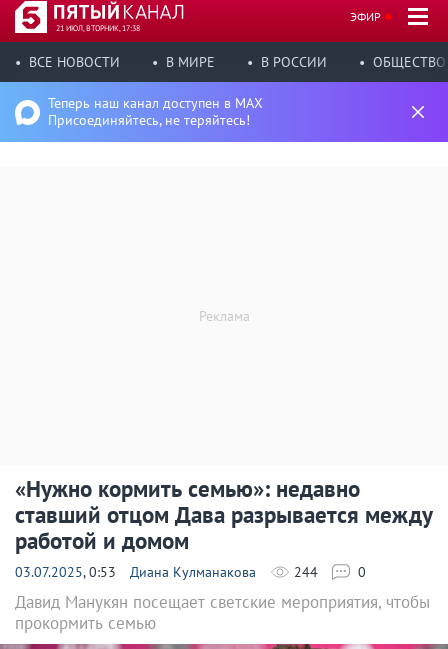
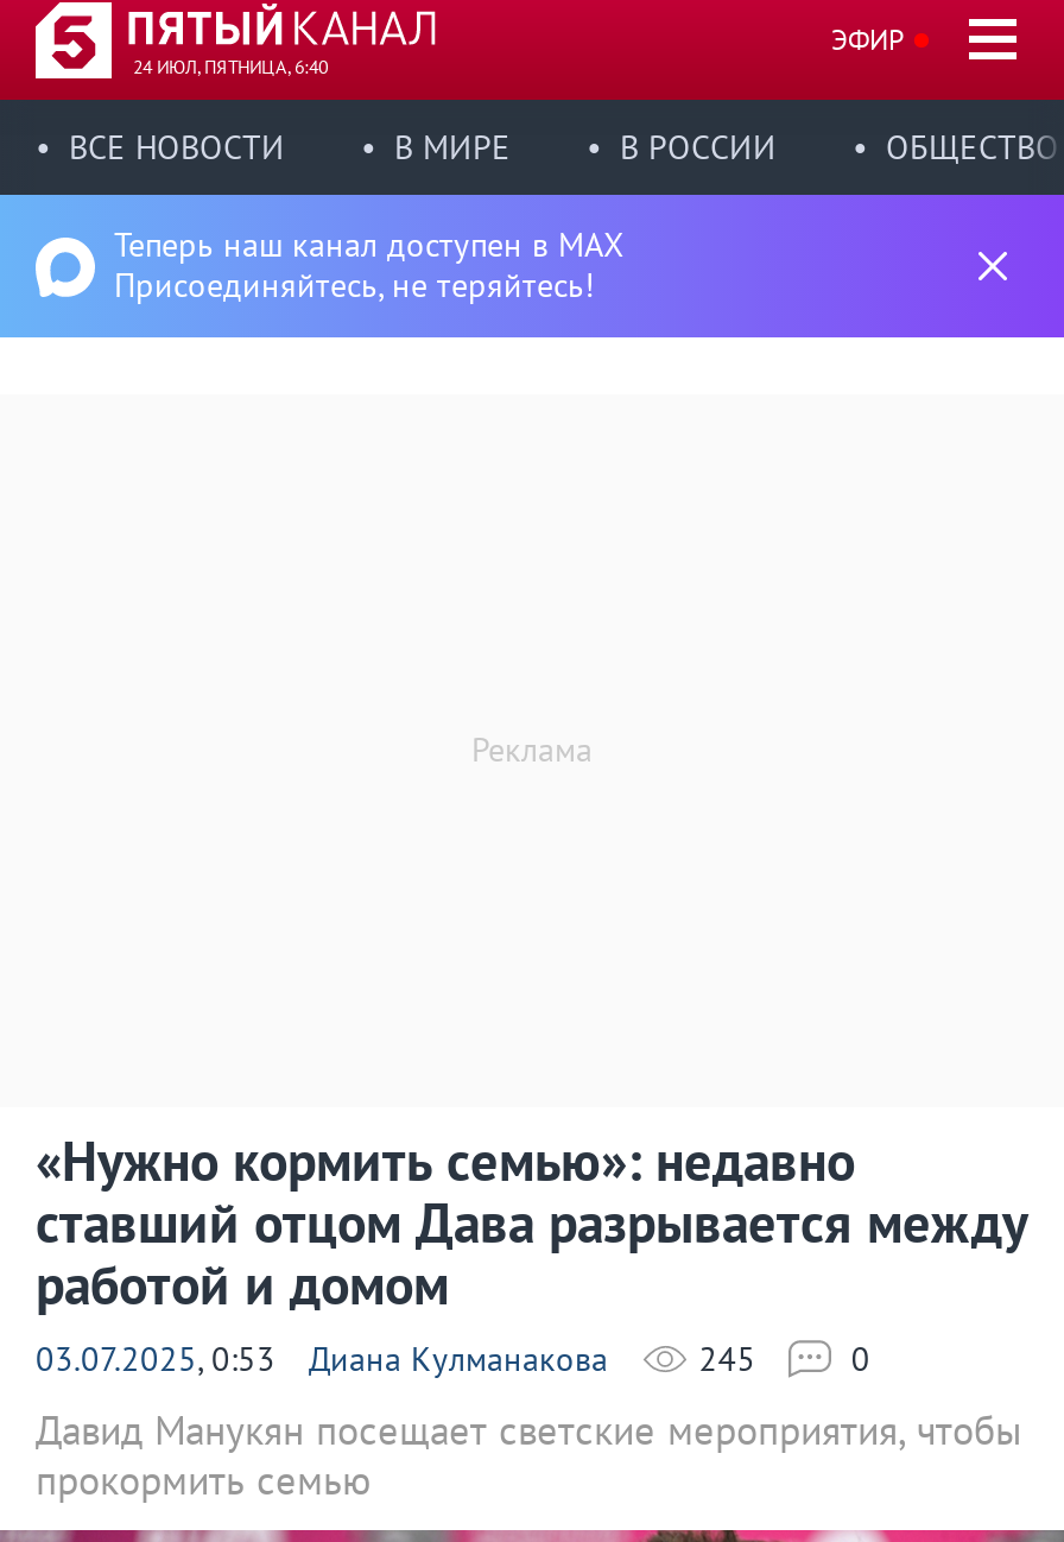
- 21 ИЮЛ, ВТОРНИК, 17:38
+ 24 ИЮЛ, ПЯТНИЦА, 6:40

- 244
+ 245
